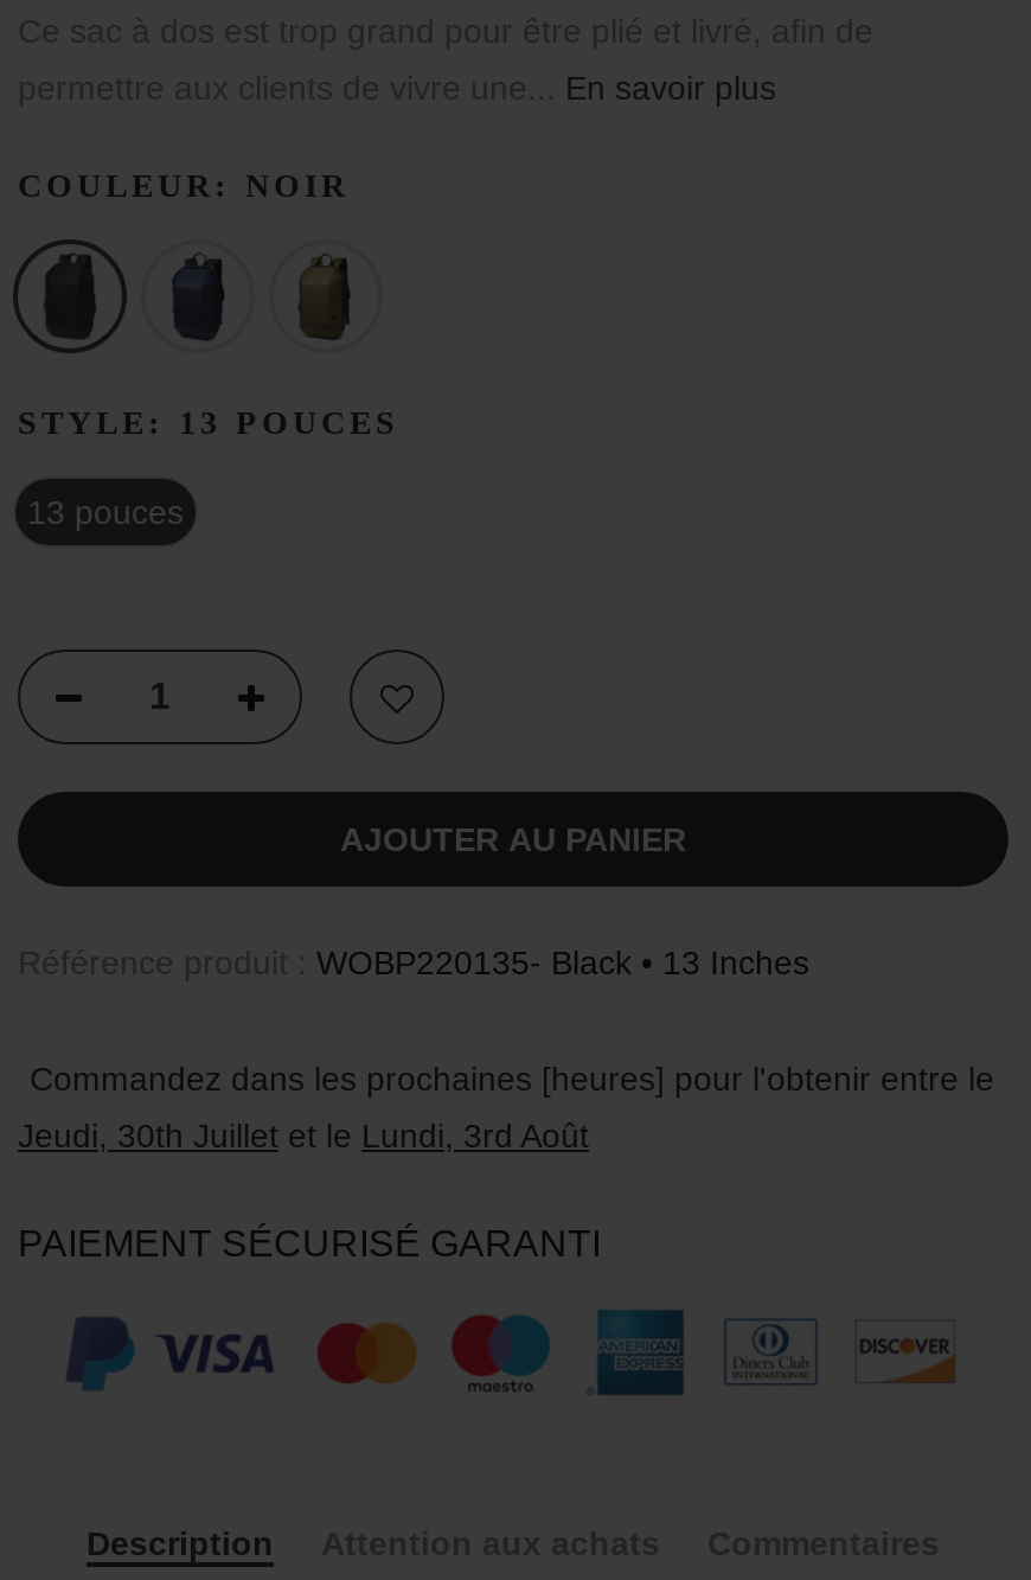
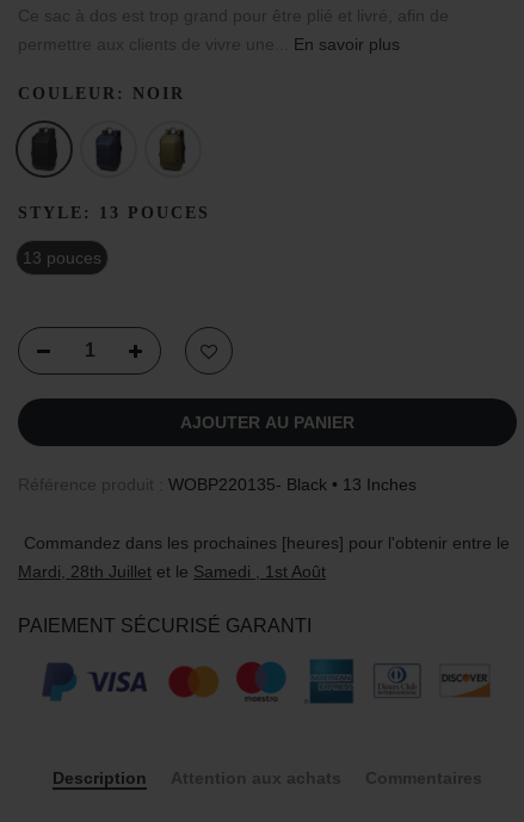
- Jeudi, 30th Juillet et le Lundi, 3rd Août
+ Mardi, 28th Juillet et le Samedi , 1st Août
